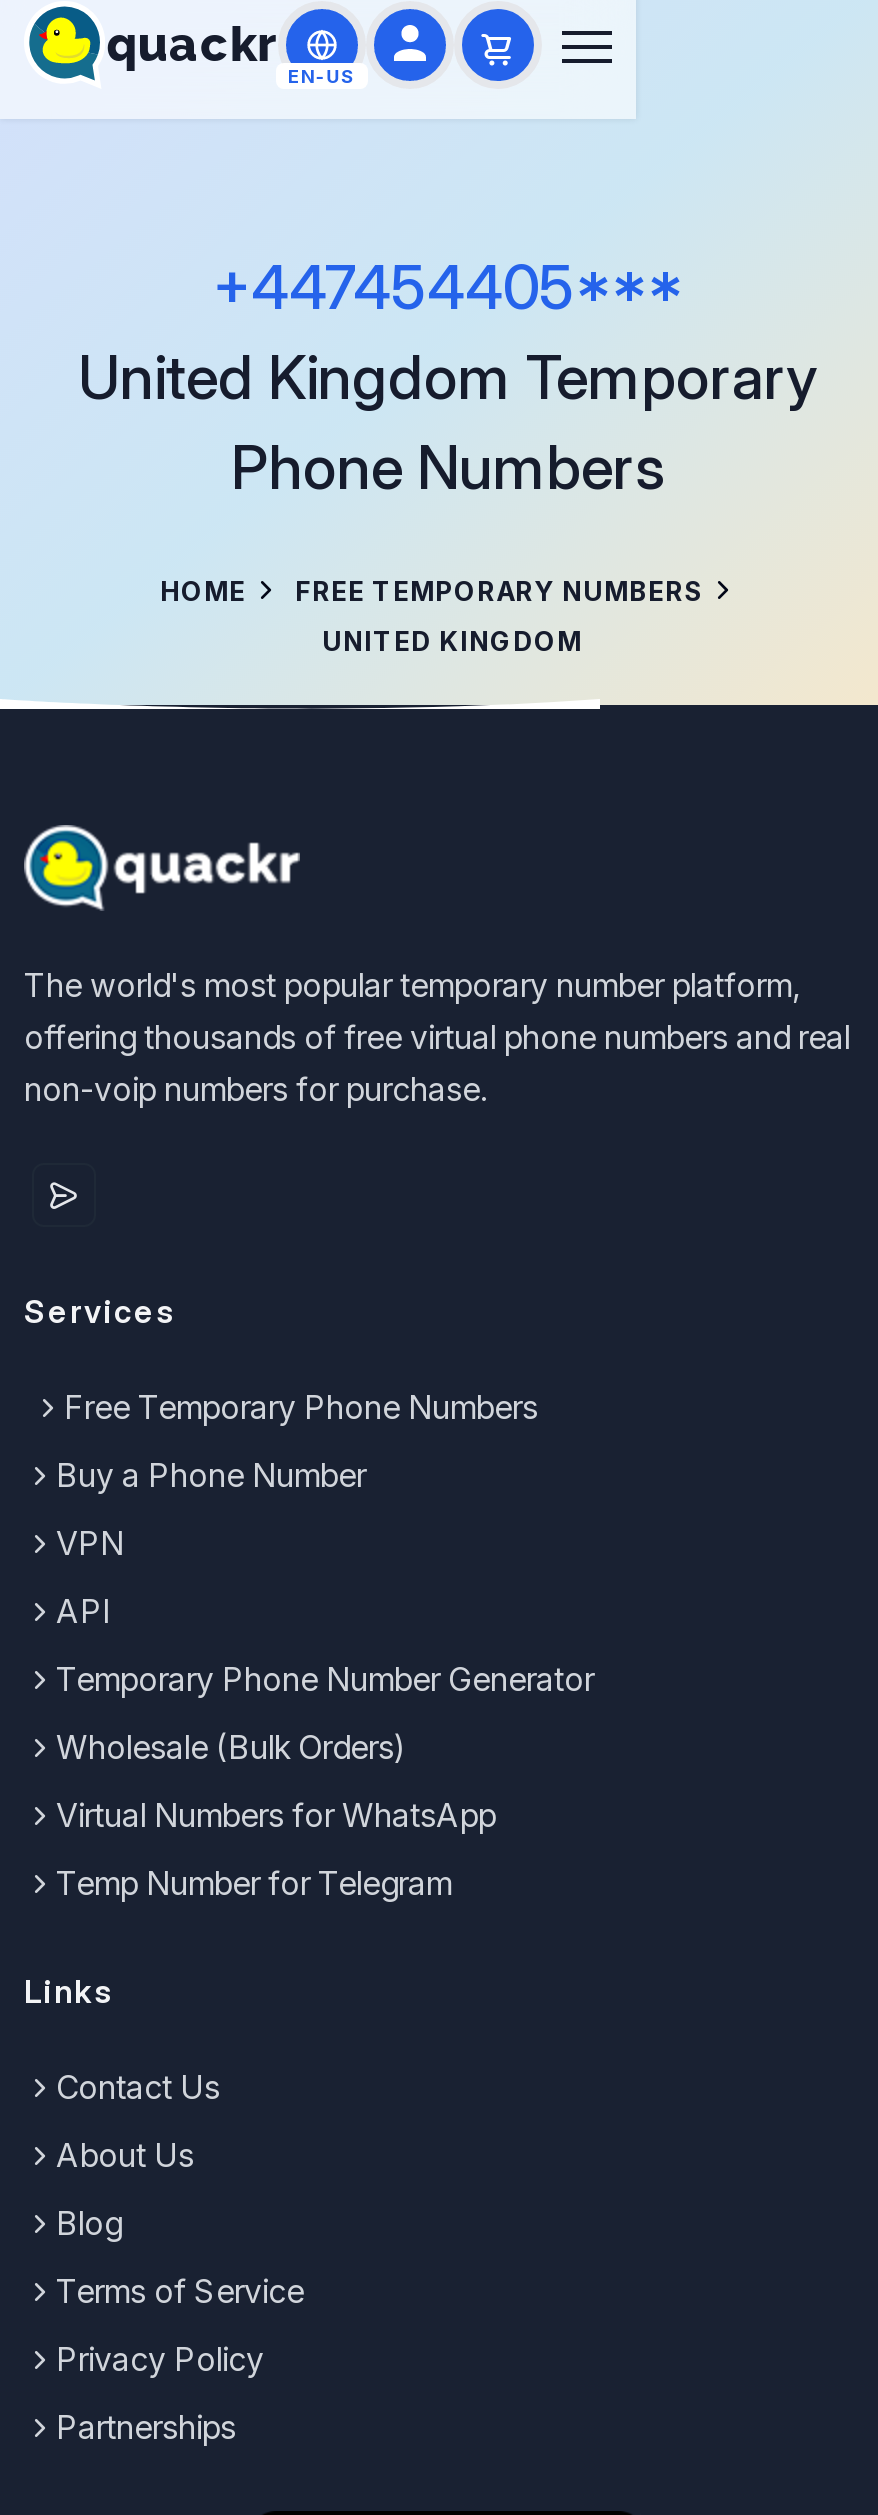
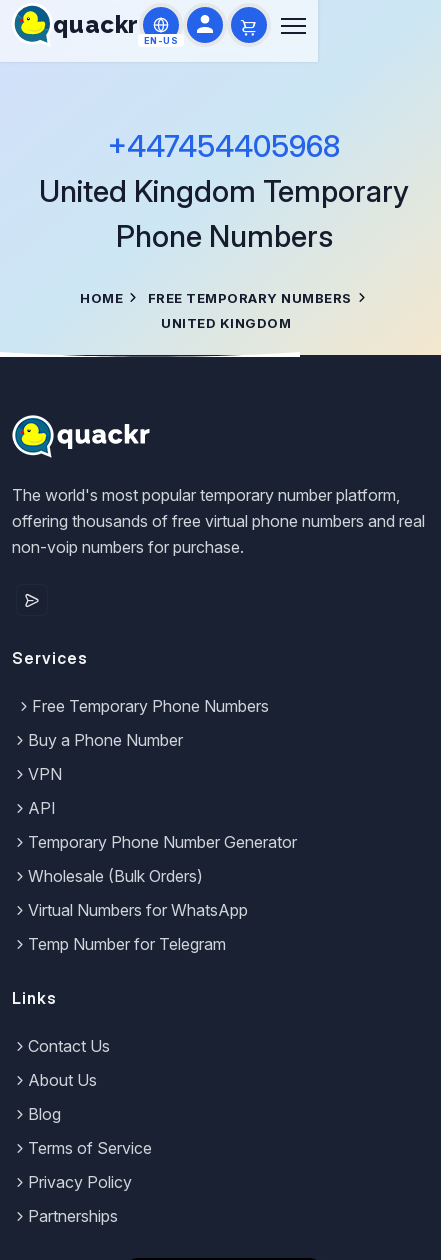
- +447454405***
+ +447454405968
